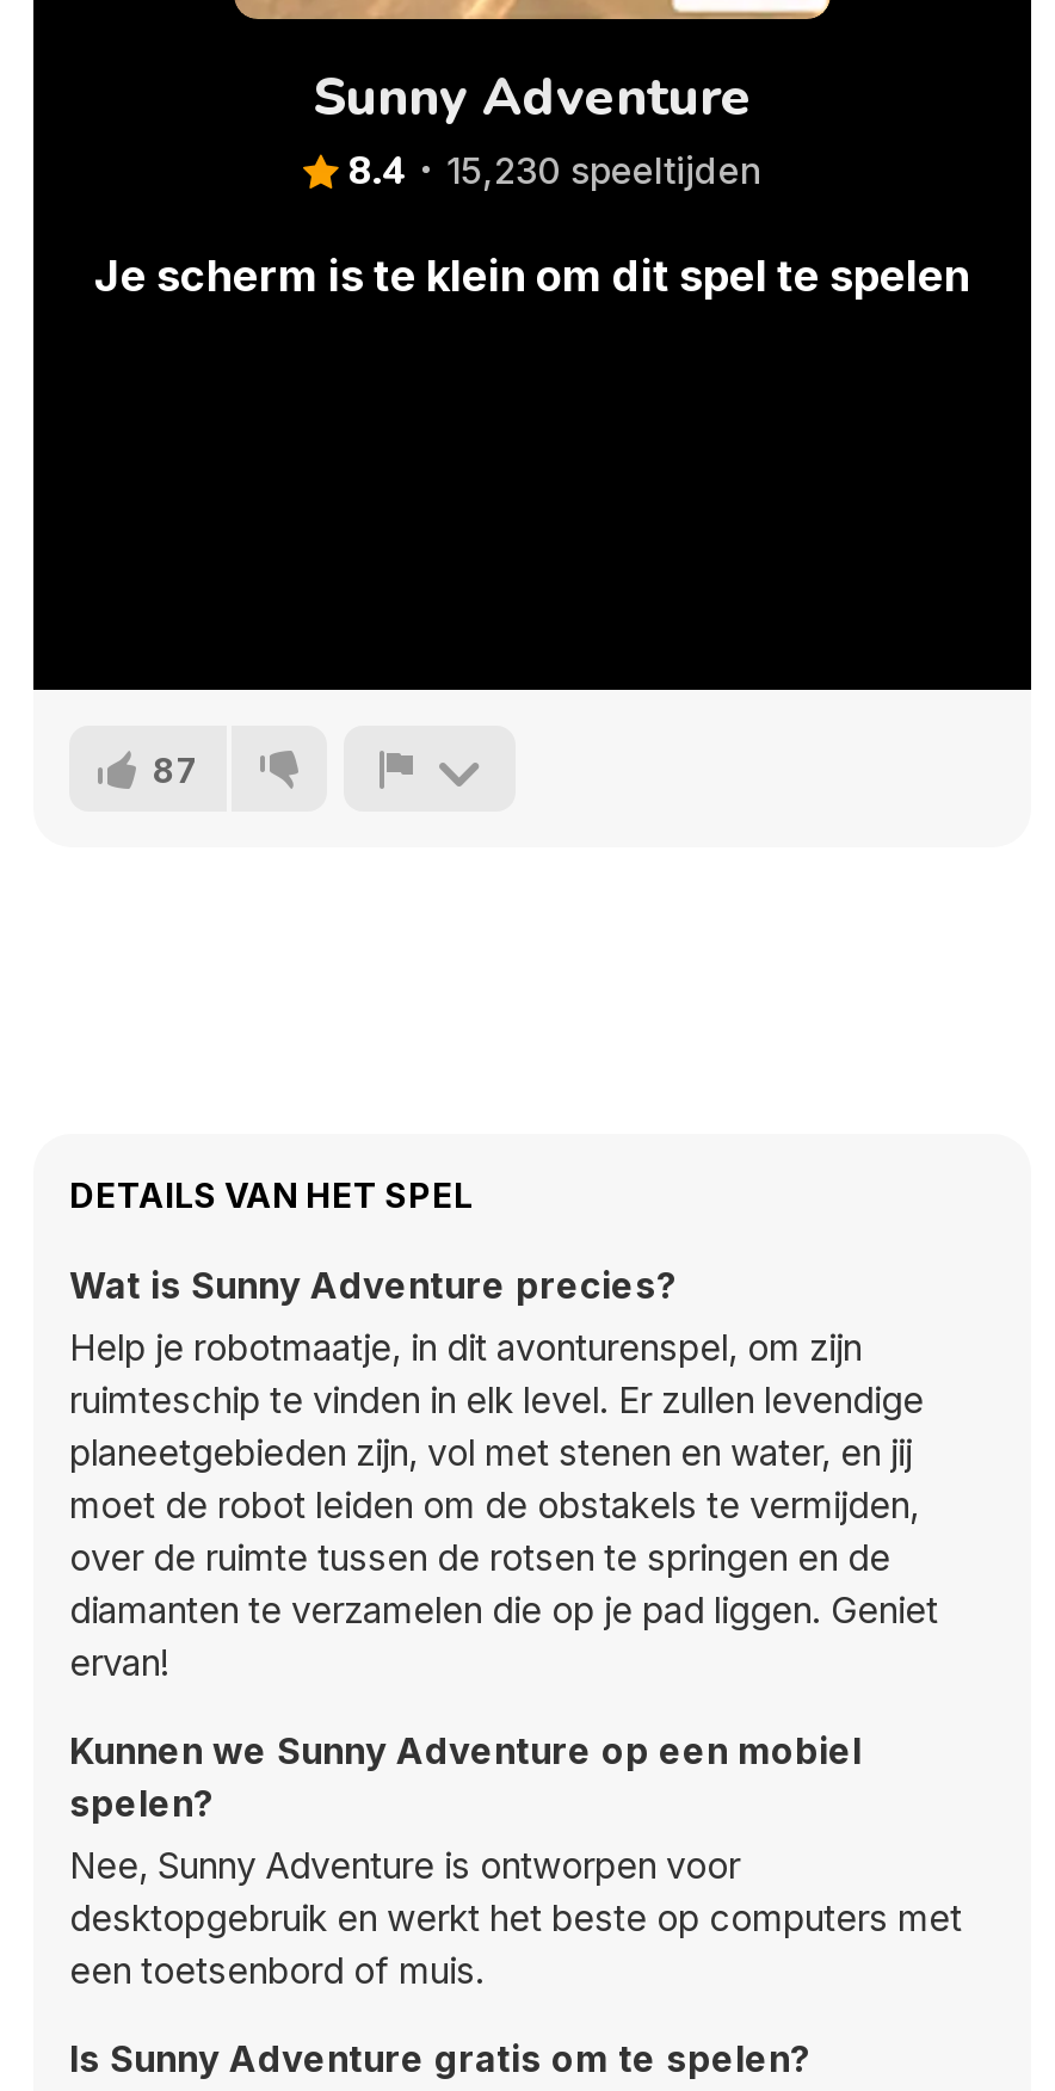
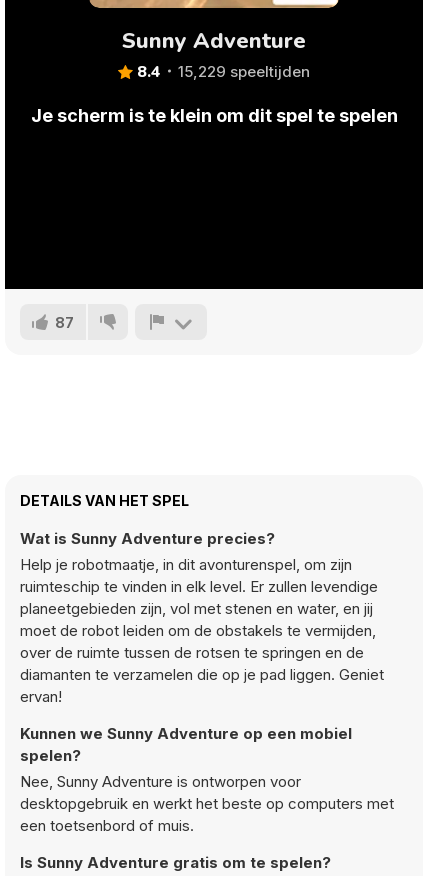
- 8.4 15,230 speeltijden
+ 8.4 15,229 speeltijden
